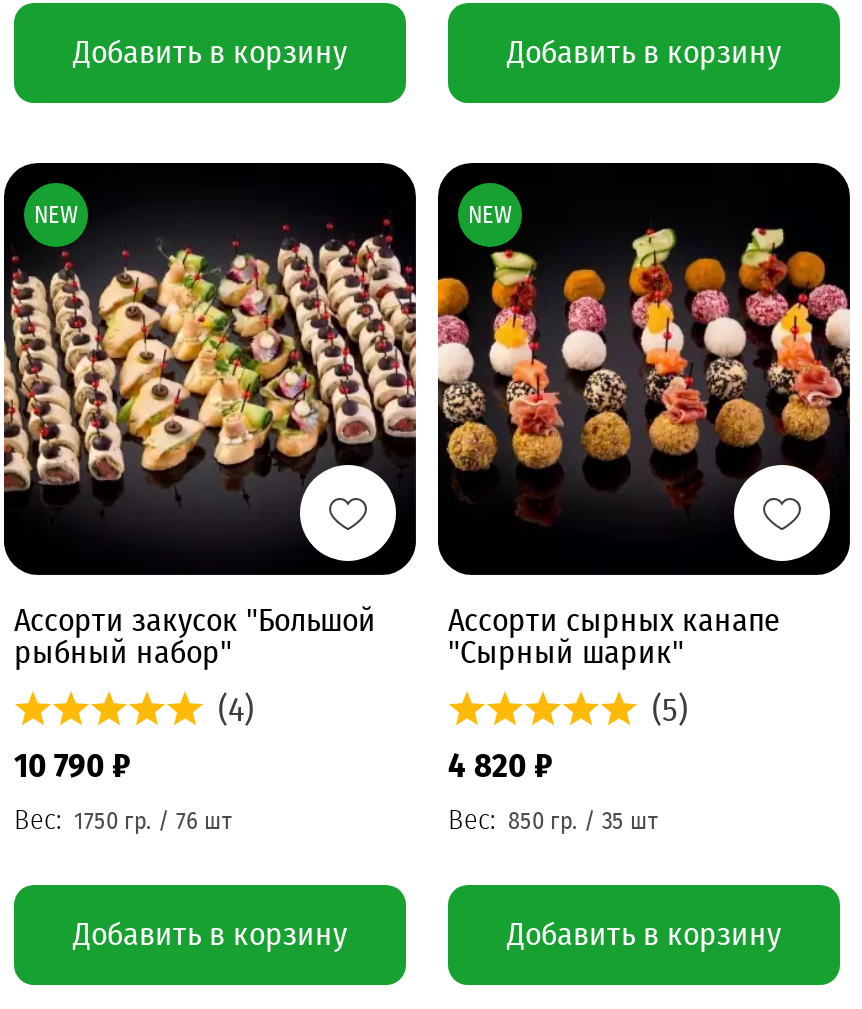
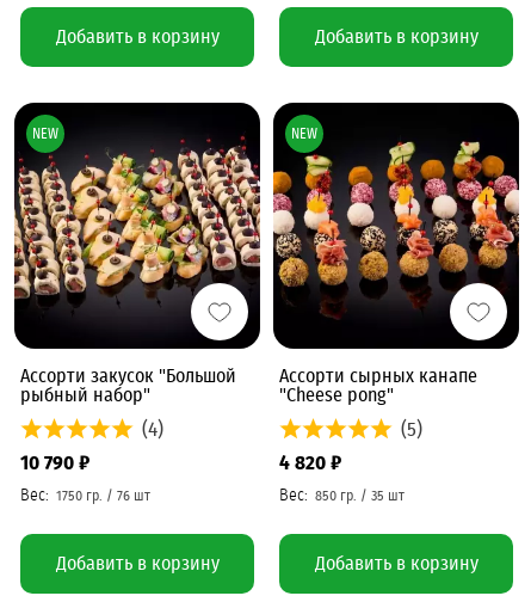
- "Сырный шарик"
+ "Cheese pong"
